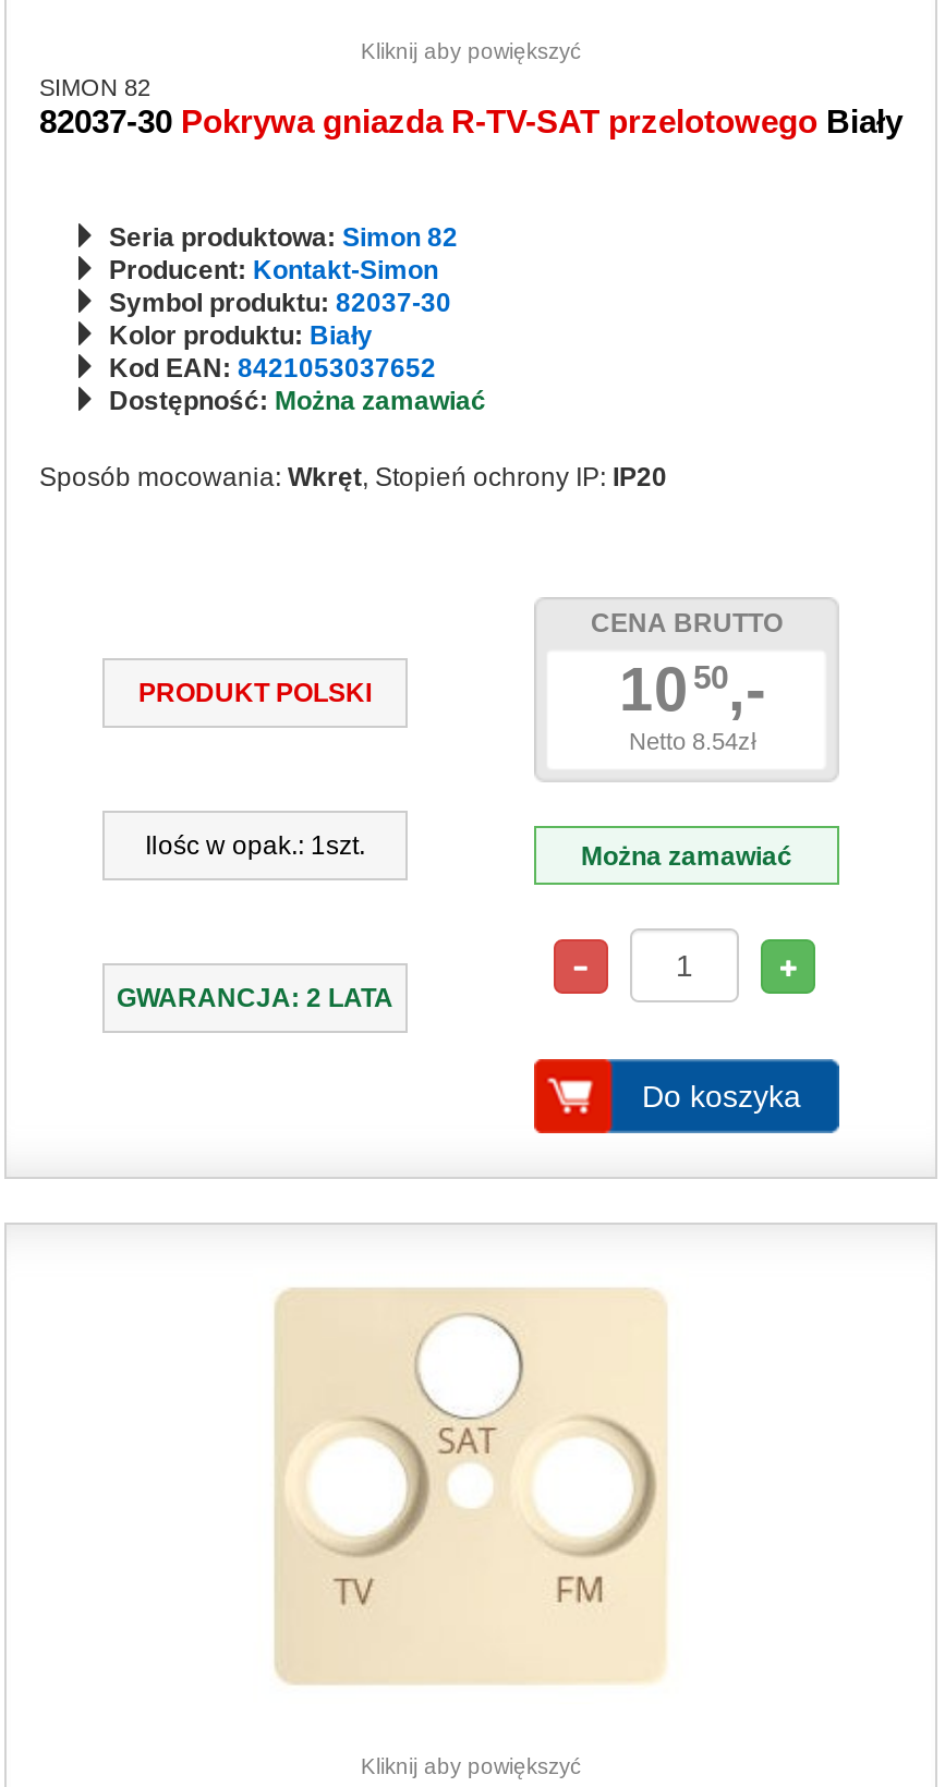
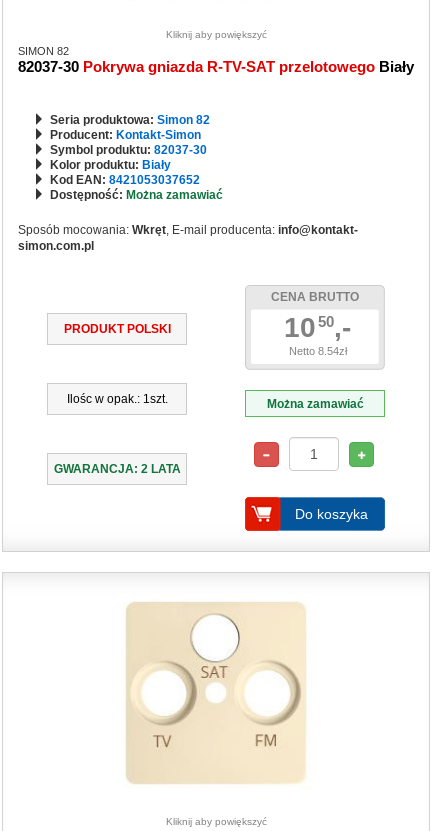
- Sposób mocowania: Wkręt, Stopień ochrony IP: IP20
+ Sposób mocowania: Wkręt, E-mail producenta: info@kontakt-
+ simon.com.pl
